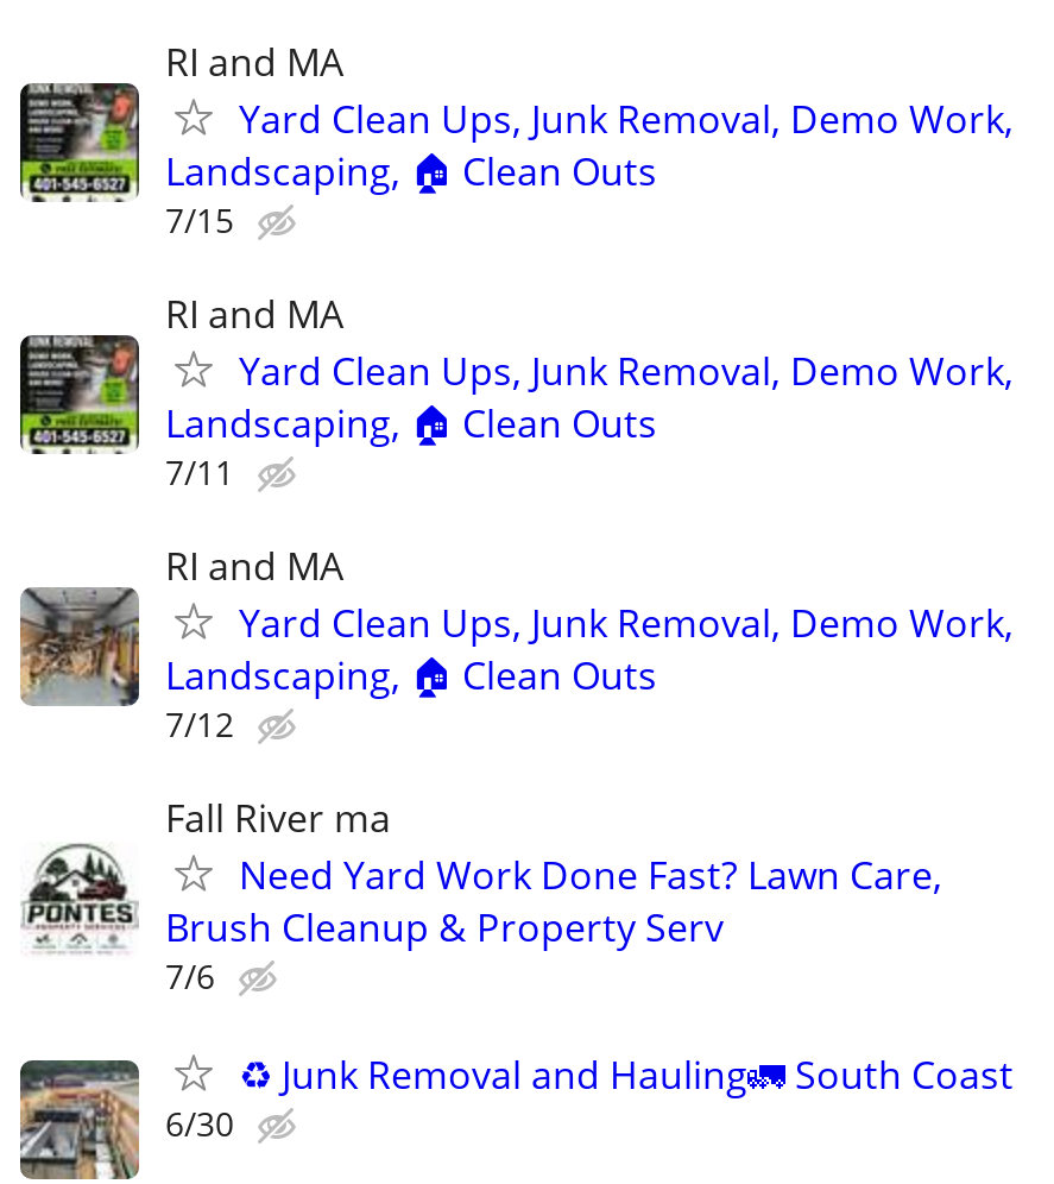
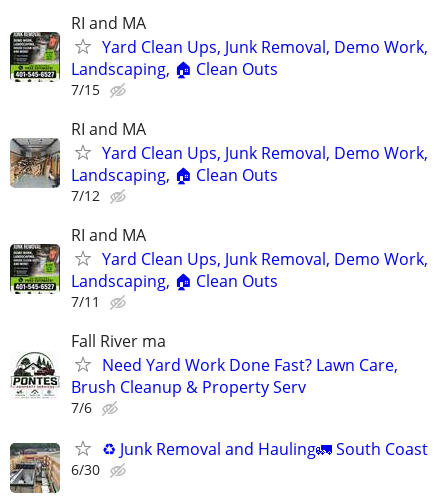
moved down: [image]

- 7/11
+ 7/12

moved up: [image]

- 7/12
+ 7/11
